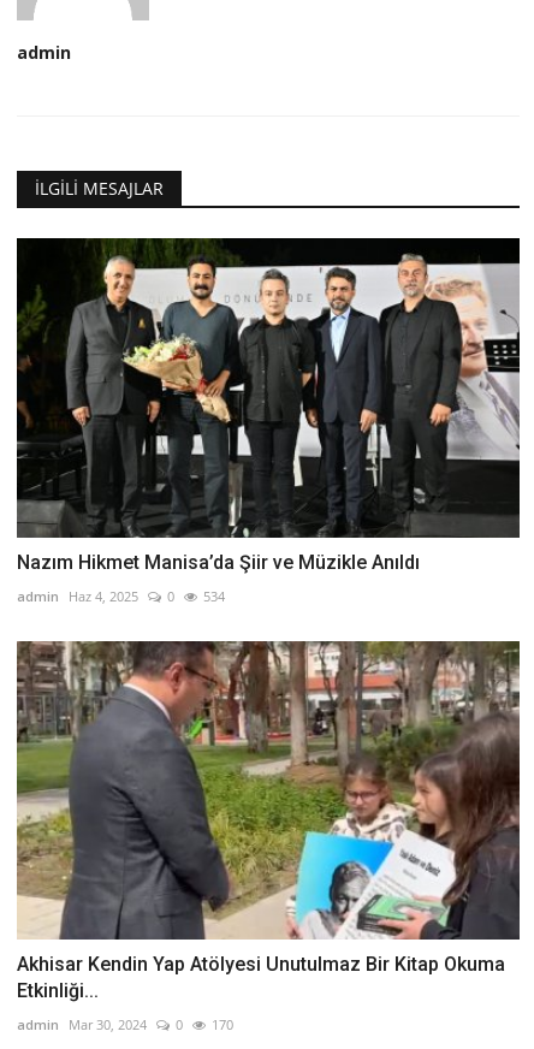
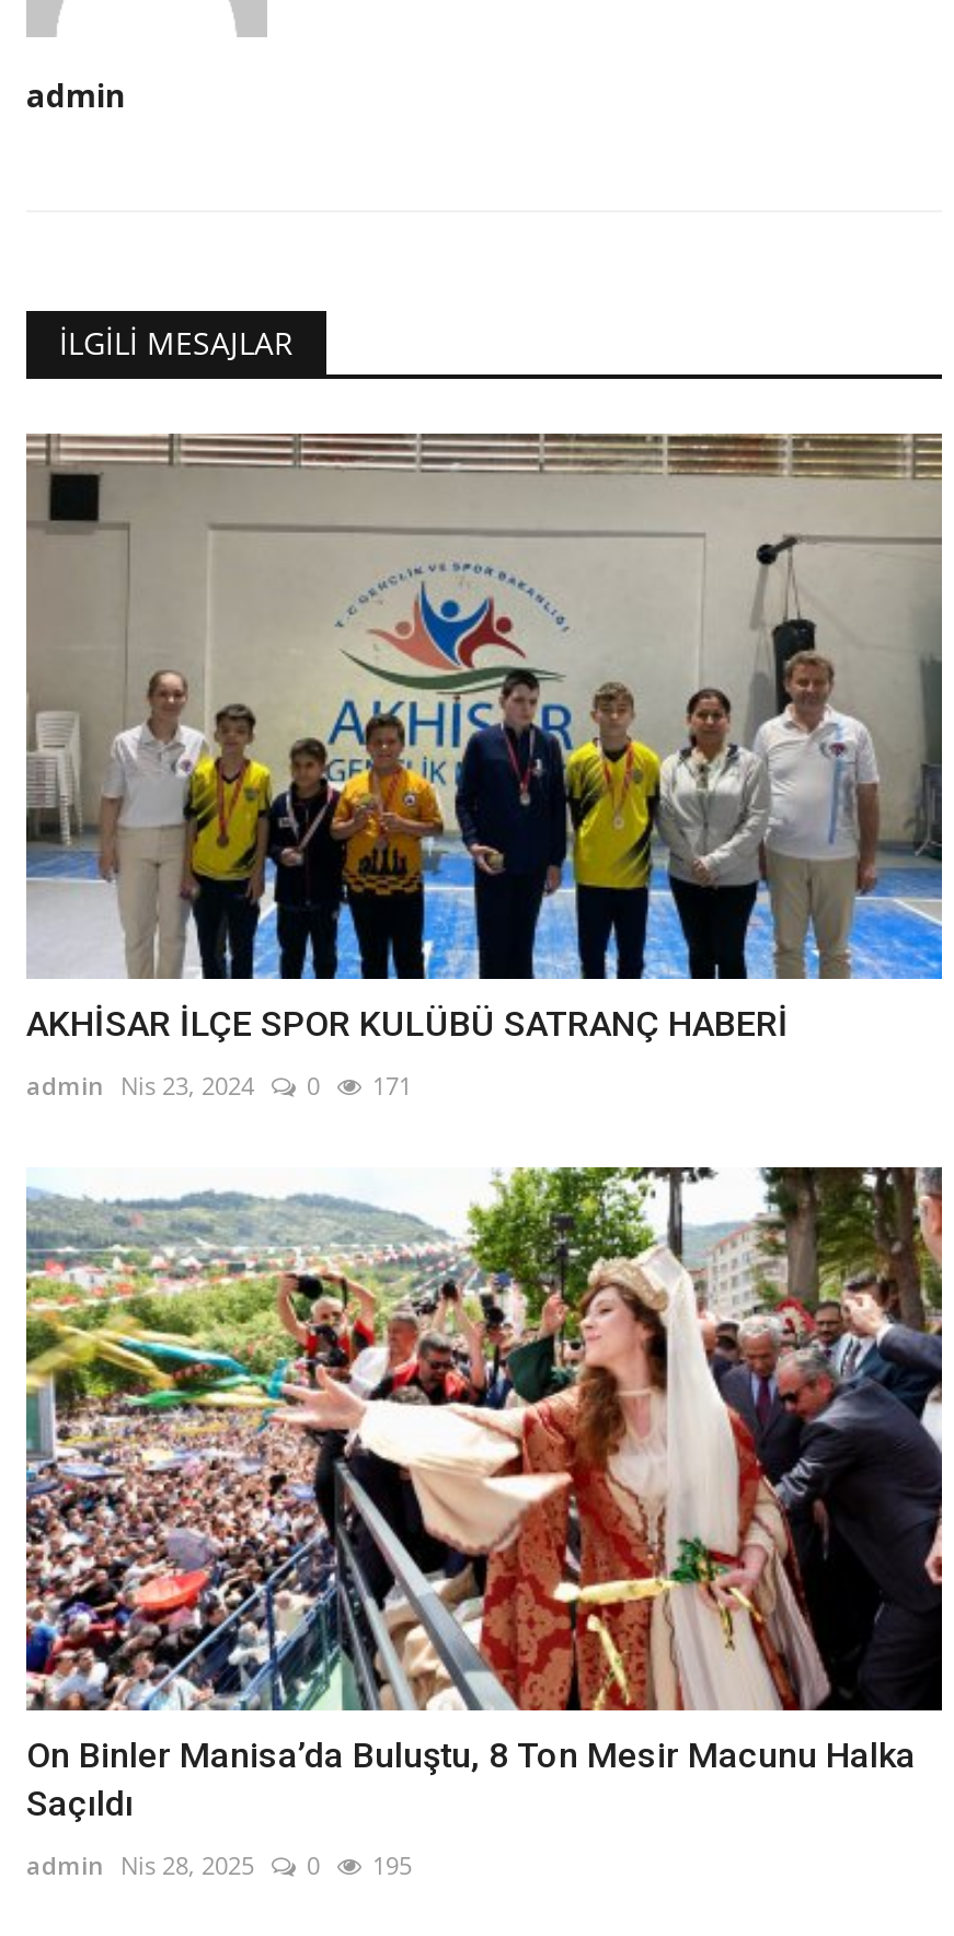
- [image]
- Nazım Hikmet Manisa’da Şiir ve Müzikle Anıldı
+ [image]
+ AKHİSAR İLÇE SPOR KULÜBÜ SATRANÇ HABERİ

- admin Haz 4, 2025
+ admin Nis 23, 2024

- 534
+ 171

- [image]
- Akhisar Kendin Yap Atölyesi Unutulmaz Bir Kitap Okuma
- Etkinliği...
+ [image]
+ On Binler Manisa’da Buluştu, 8 Ton Mesir Macunu Halka
+ Saçıldı

- admin Mar 30, 2024
+ admin Nis 28, 2025

- 170
+ 195
